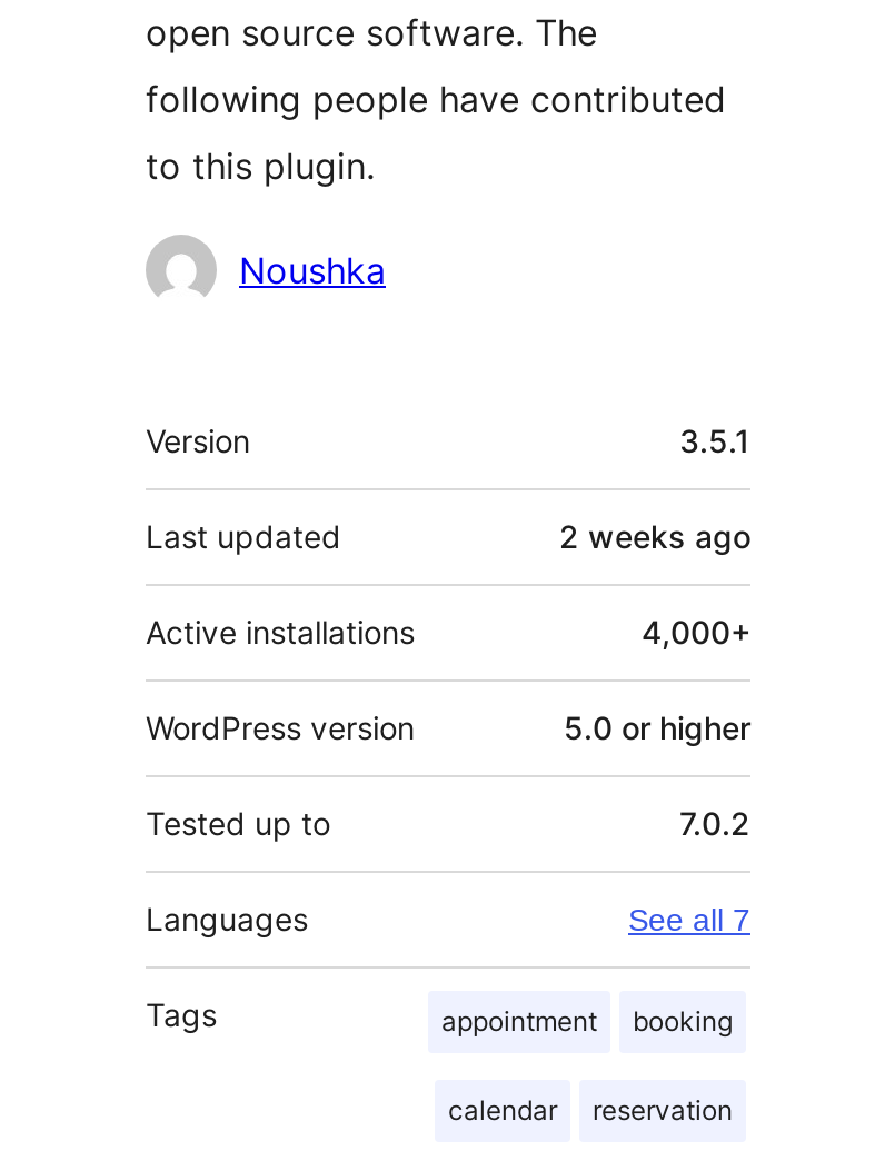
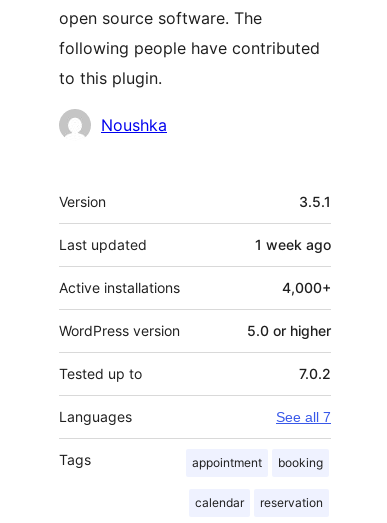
- 2 weeks ago
+ 1 week ago
